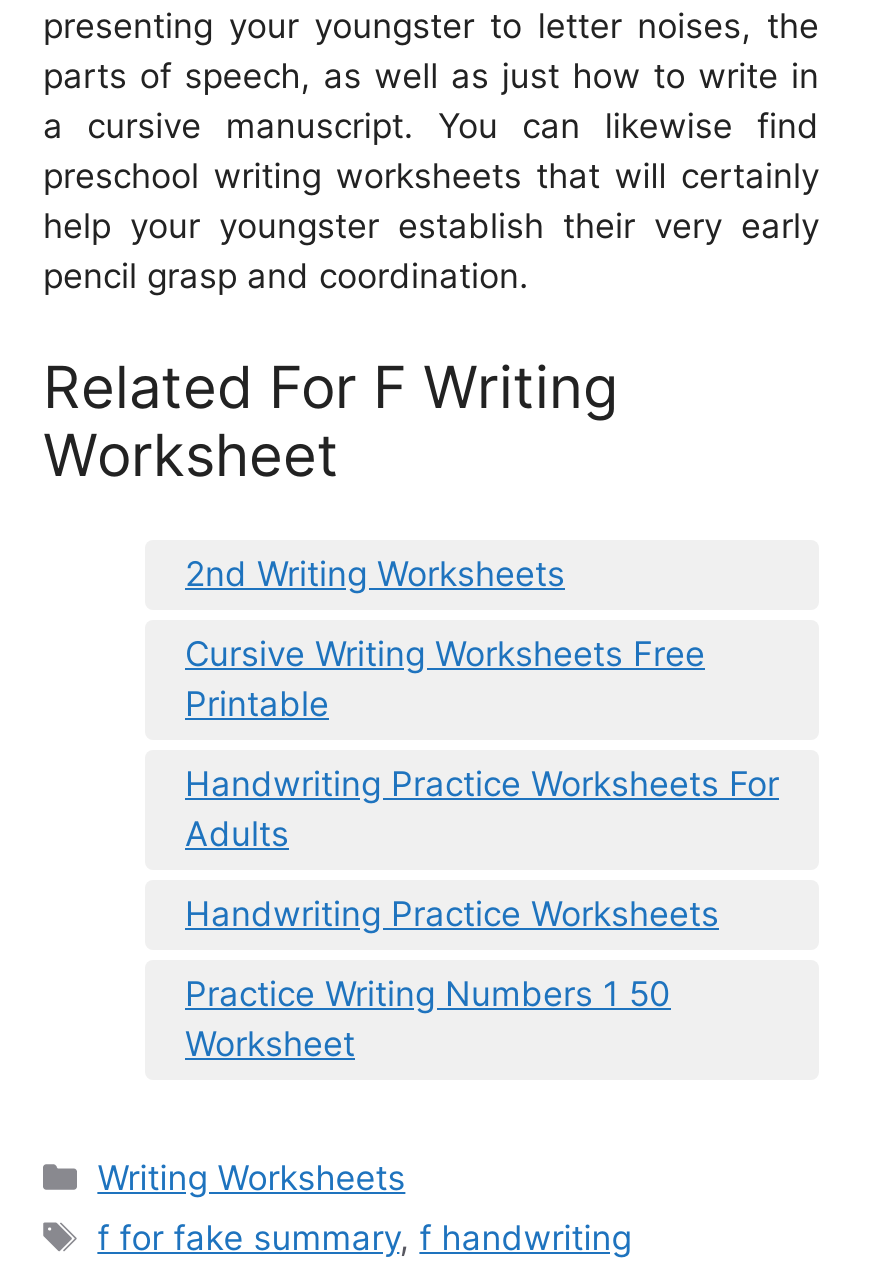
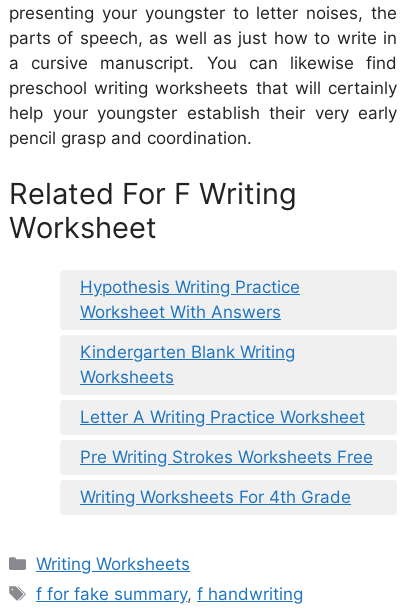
- 2nd Writing Worksheets
+ Hypothesis Writing Practice
+ Worksheet With Answers

- Cursive Writing Worksheets Free
- Printable
+ Kindergarten Blank Writing
+ Worksheets

- Handwriting Practice Worksheets For
- Adults
+ Letter A Writing Practice Worksheet

- Handwriting Practice Worksheets
+ Pre Writing Strokes Worksheets Free

- Practice Writing Numbers 1 50
- Worksheet
+ Writing Worksheets For 4th Grade
